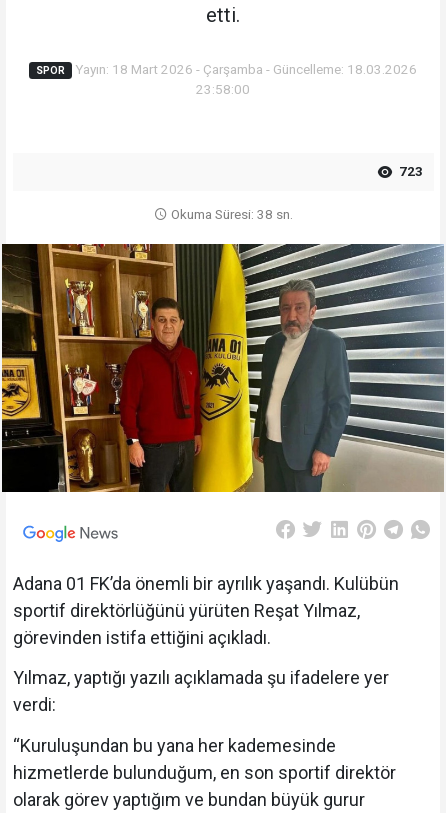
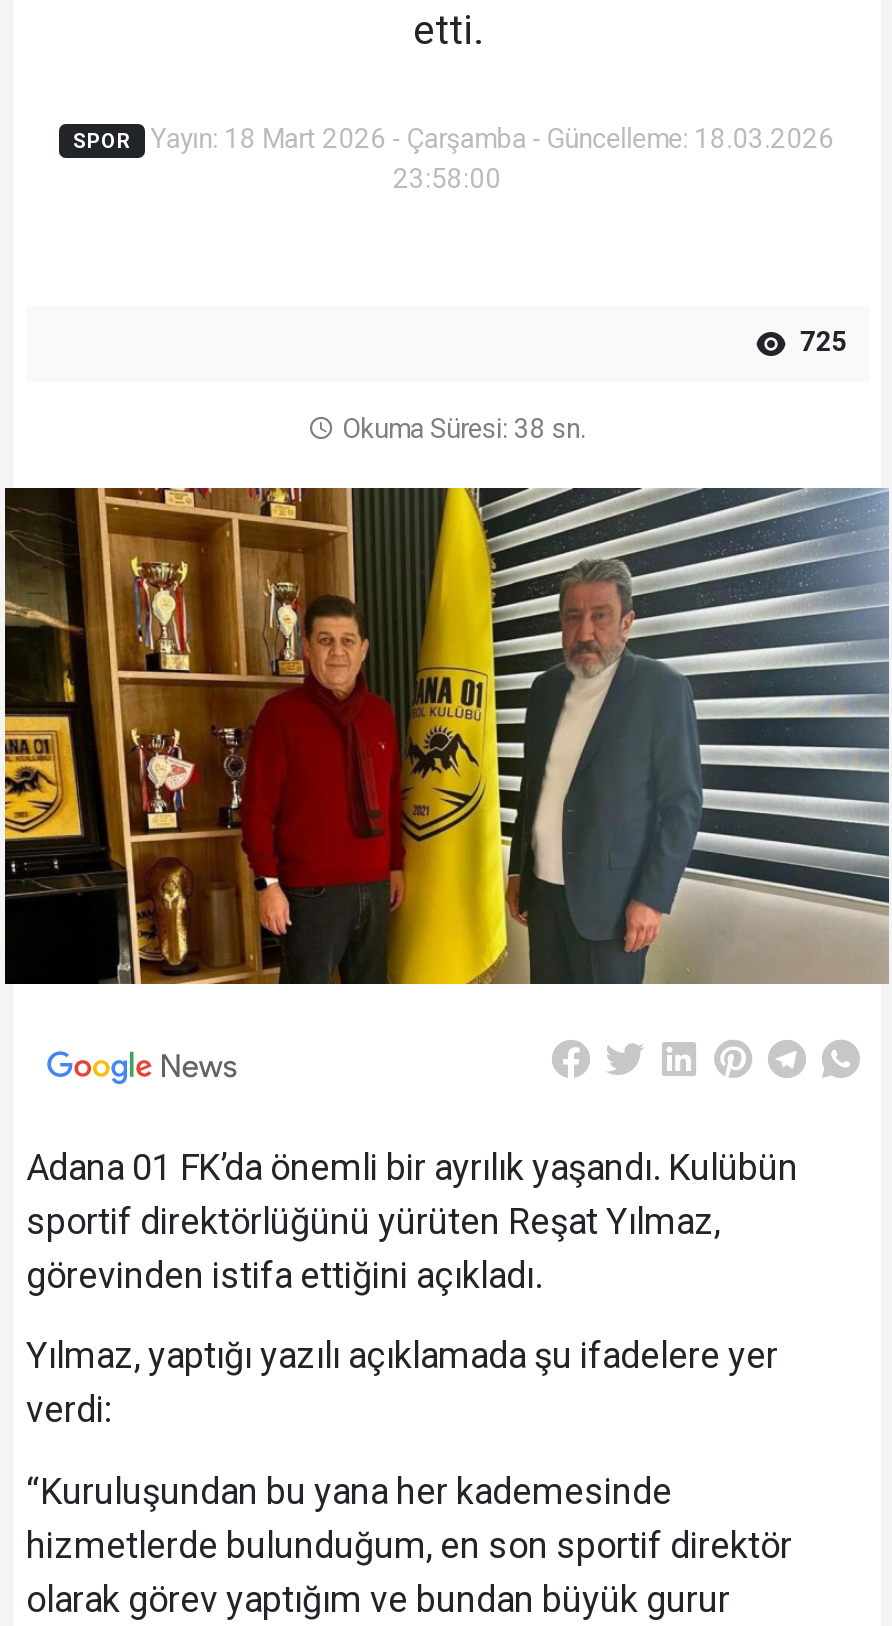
- 723
+ 725
